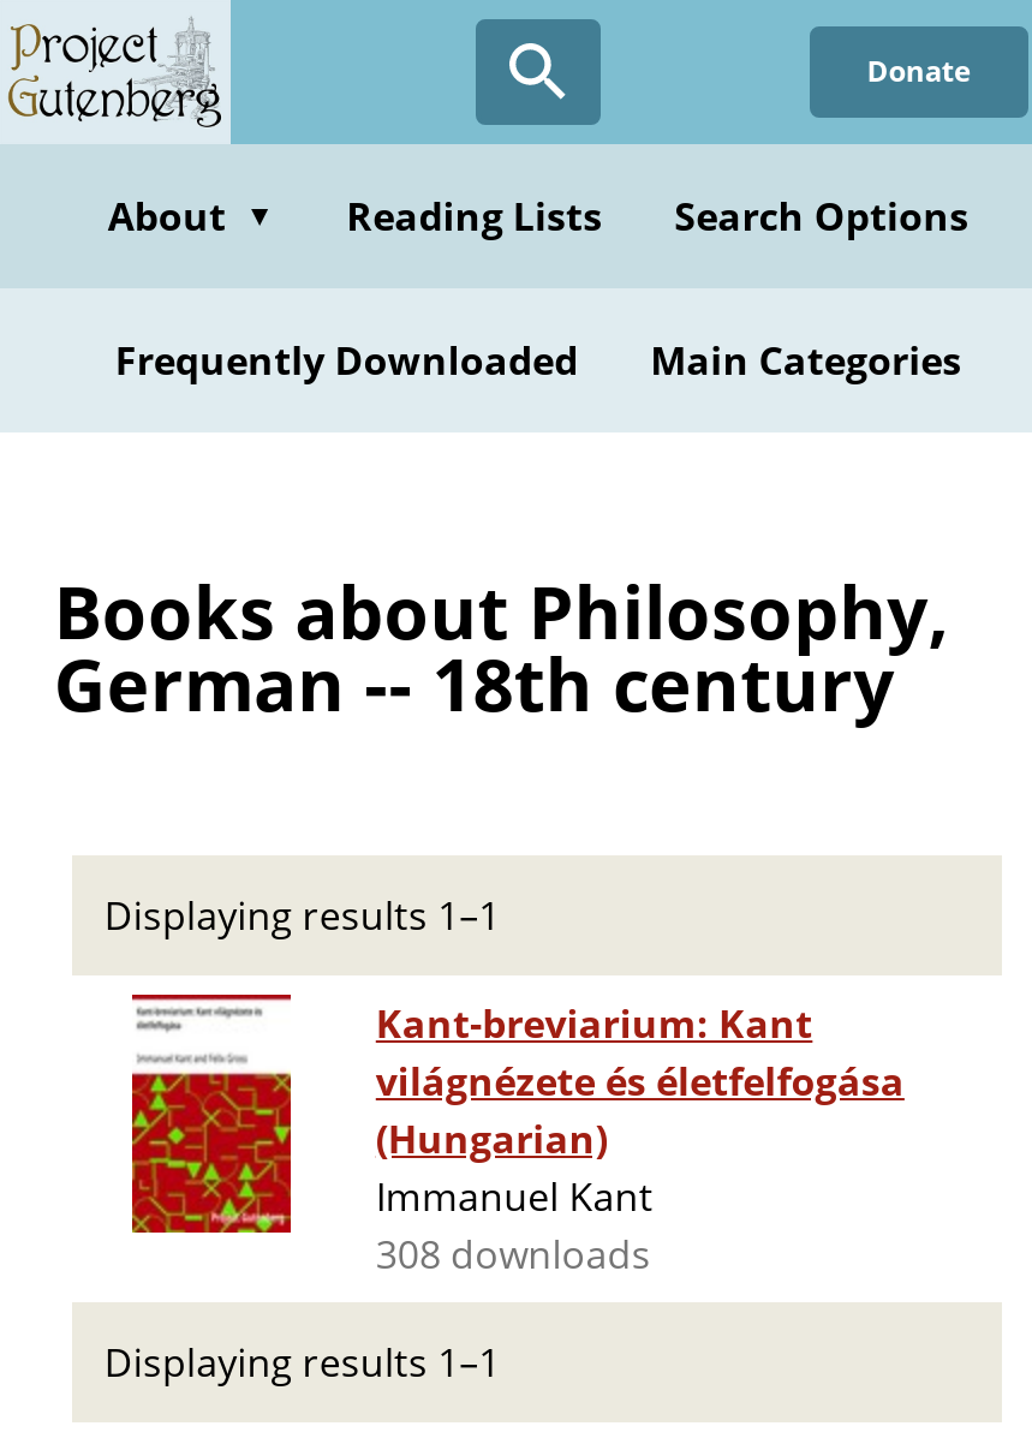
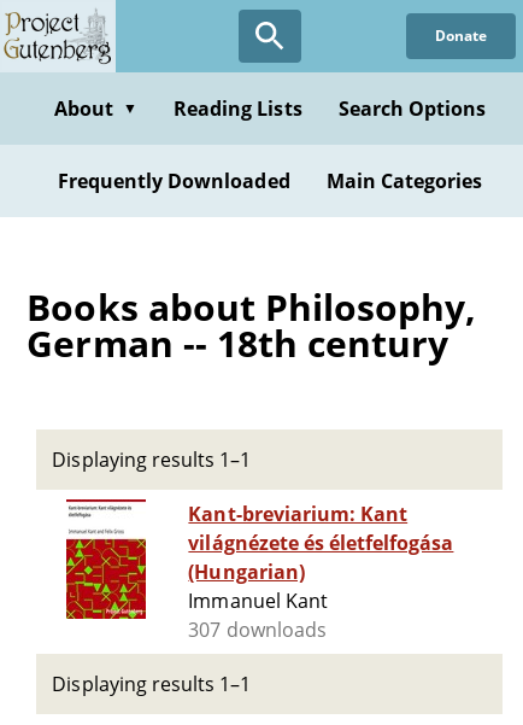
- 308 downloads
+ 307 downloads
